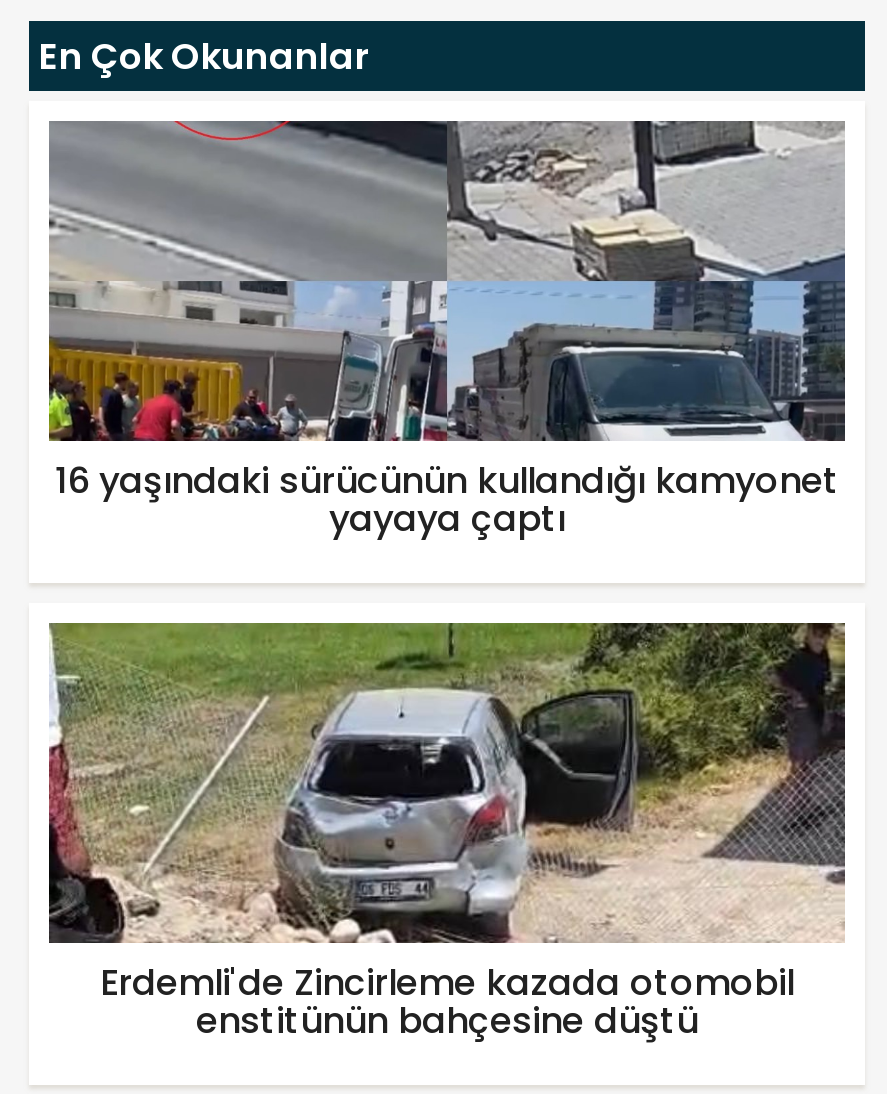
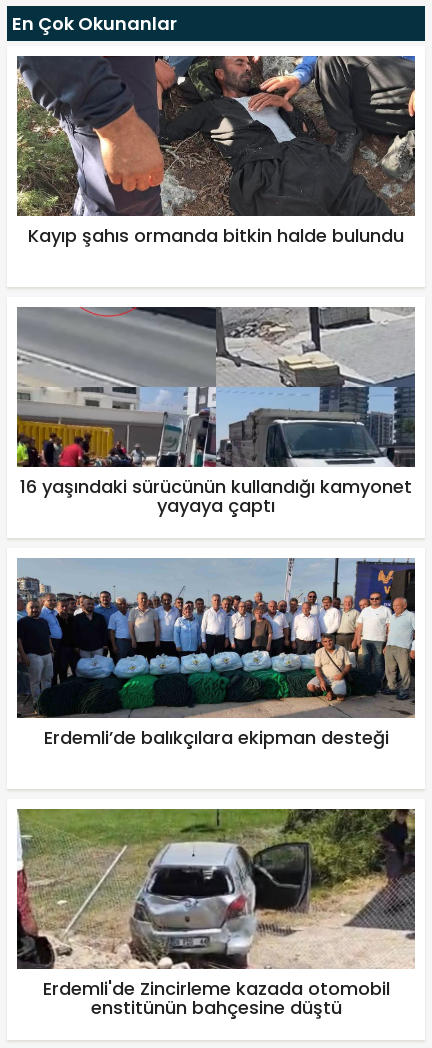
+ [image]
+ Kayıp şahıs ormanda bitkin halde bulundu

+ [image]
+ Erdemli’de balıkçılara ekipman desteği
